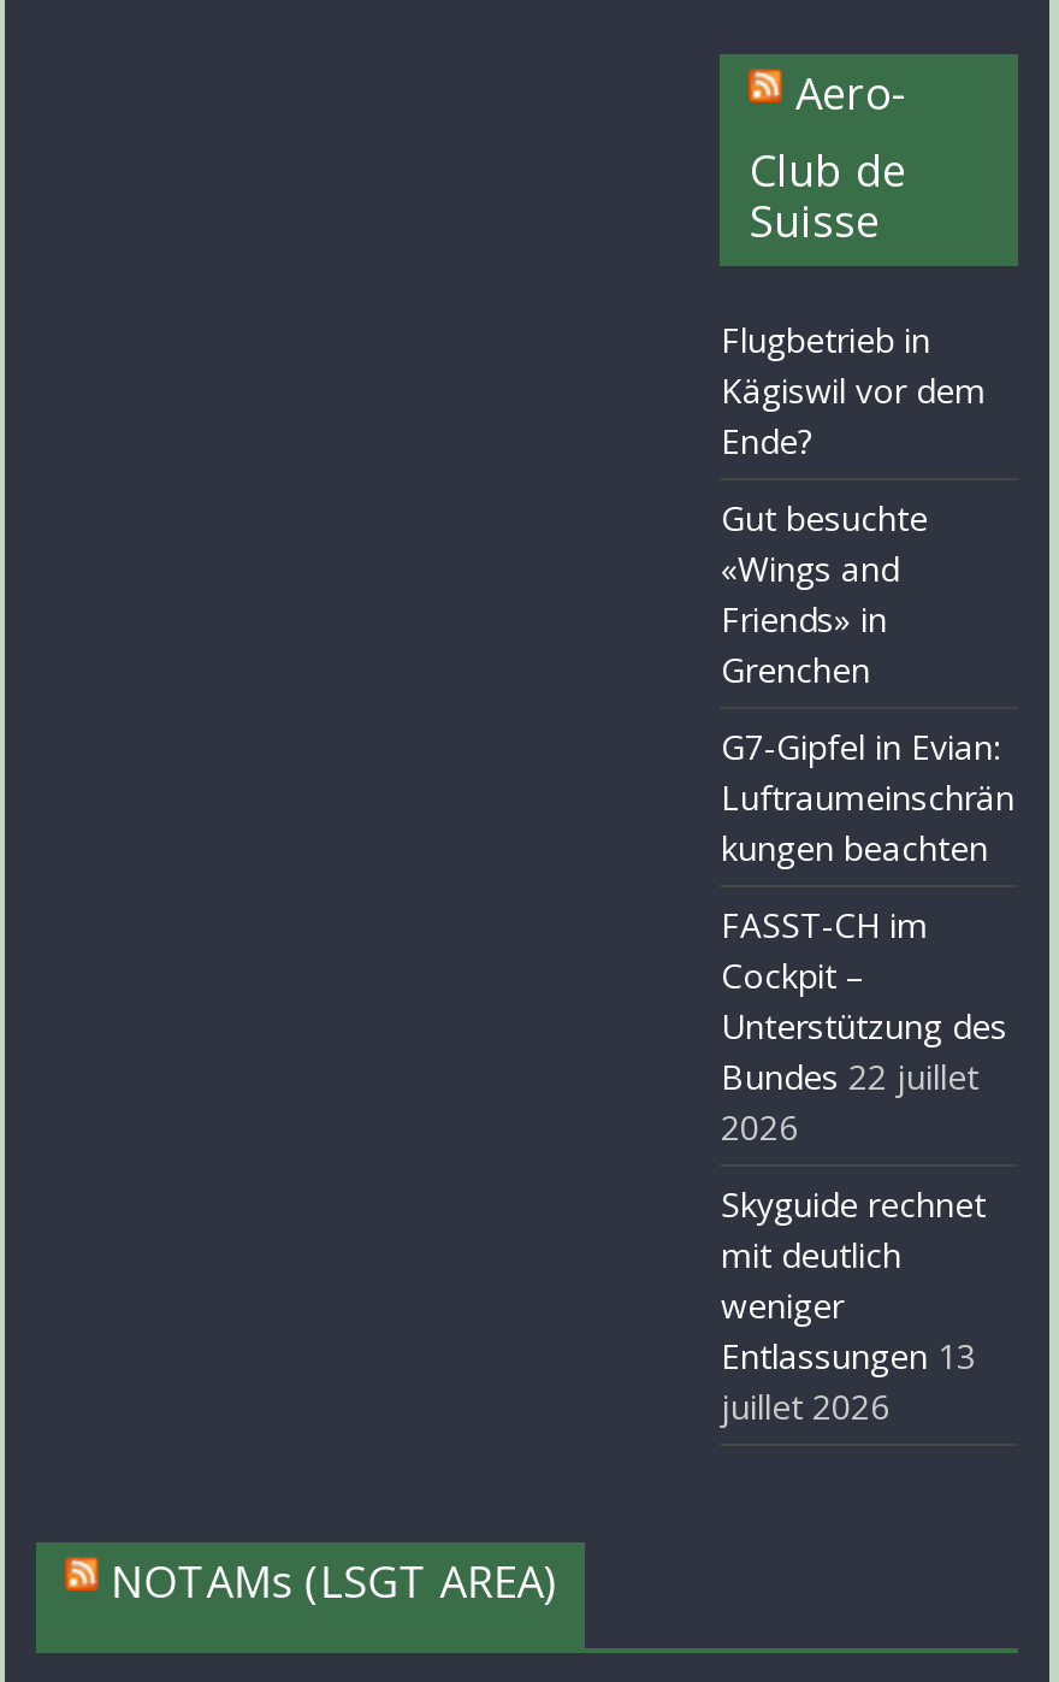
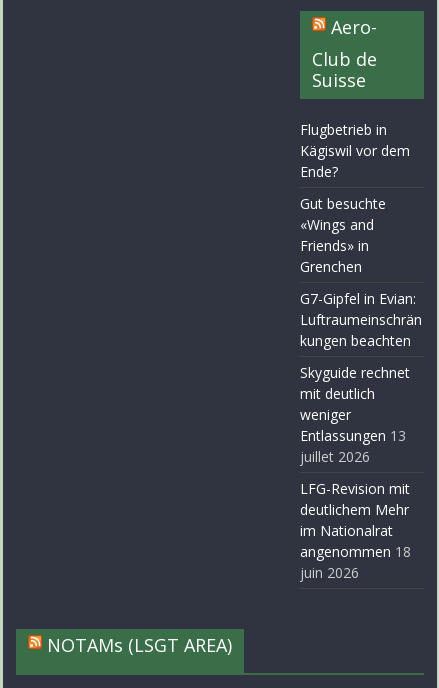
- FASST-CH im
- Cockpit –
- Unterstützung des
- Bundes 22 juillet
- 2026

moved up: Skyguide rechnet | mit deutlich | weniger | Entlassungen 13 | juillet 2026

+ LFG-Revision mit
+ deutlichem Mehr
+ im Nationalrat
+ angenommen 18
+ juin 2026
